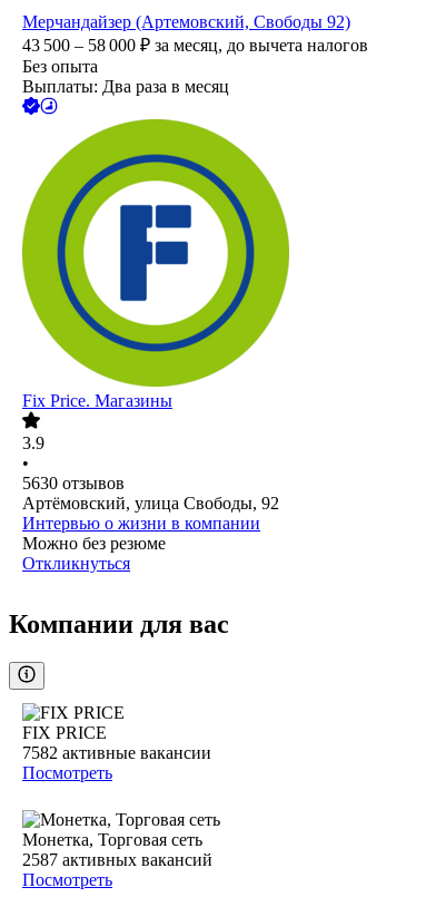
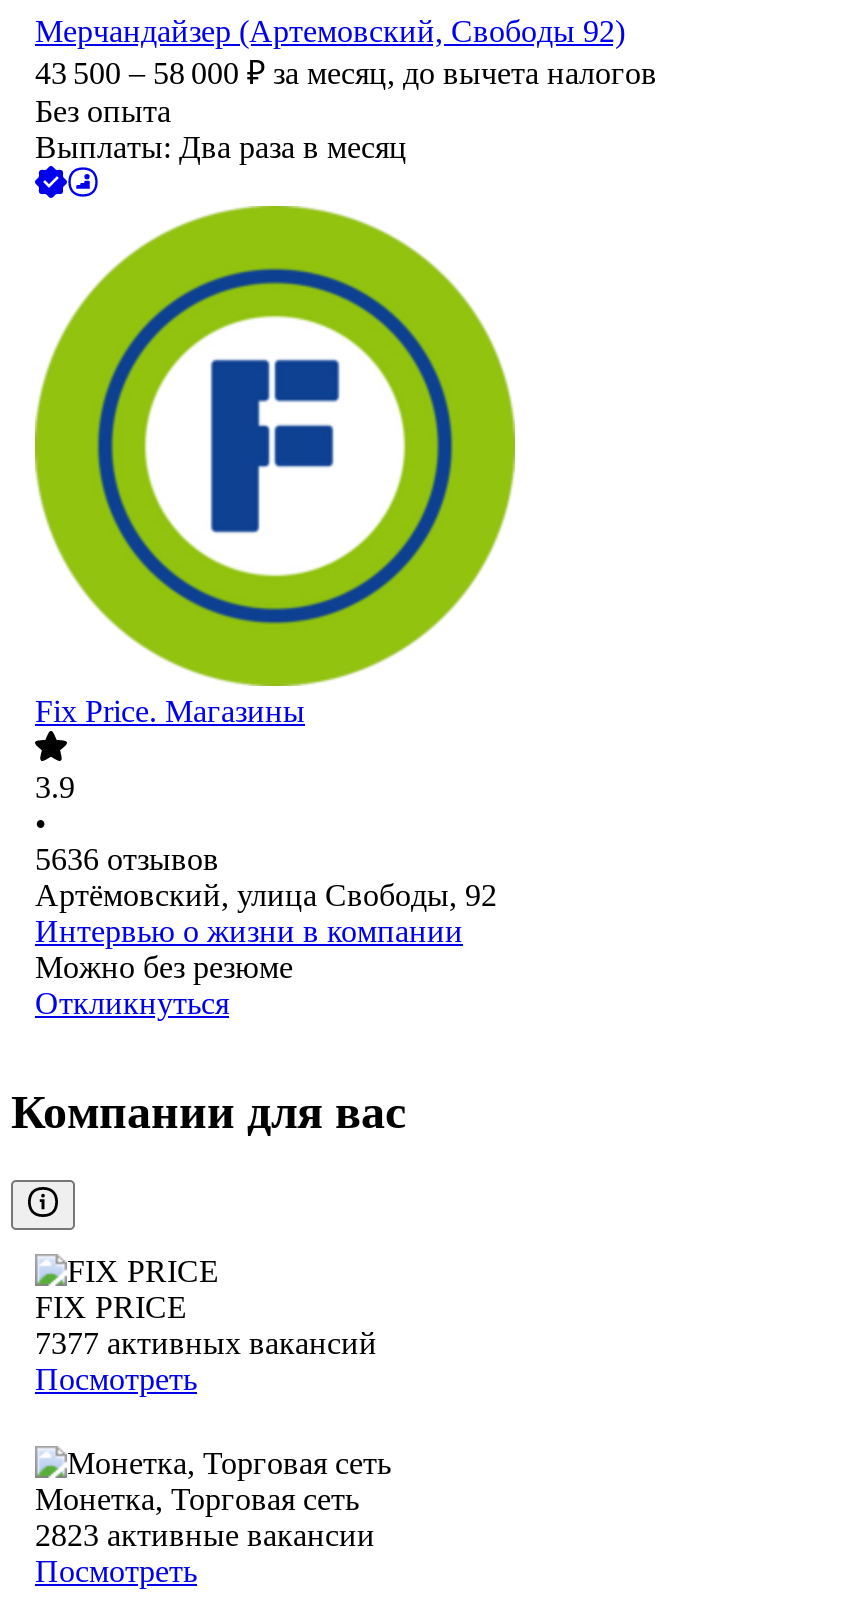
- 5630 отзывов
+ 5636 отзывов

- 7582 активные вакансии
+ 7377 активных вакансий

- 2587 активных вакансий
+ 2823 активные вакансии
